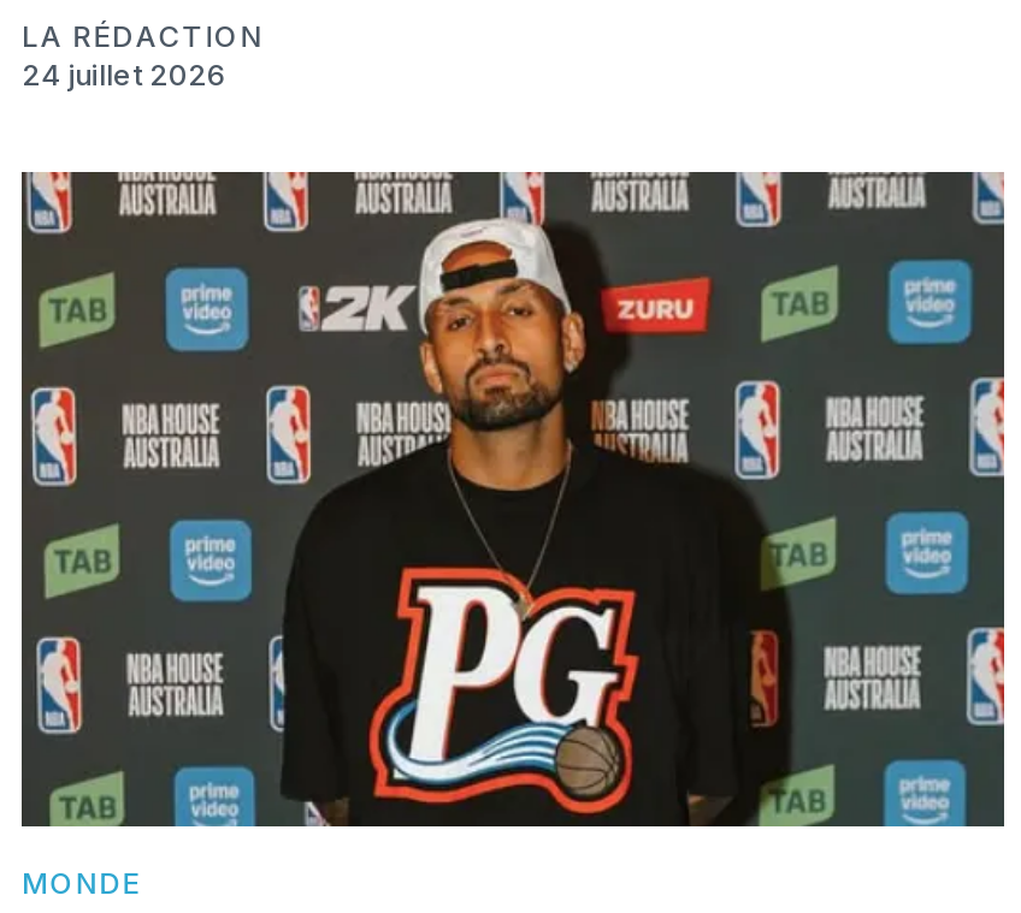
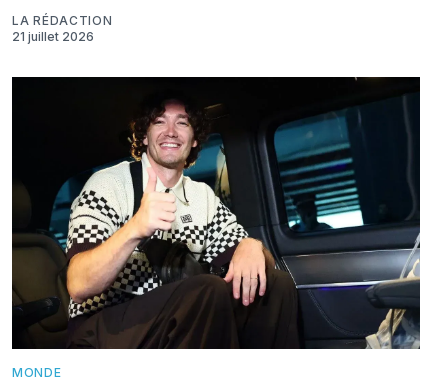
- 24 juillet 2026
+ 21 juillet 2026

- [image]
+ [image]
